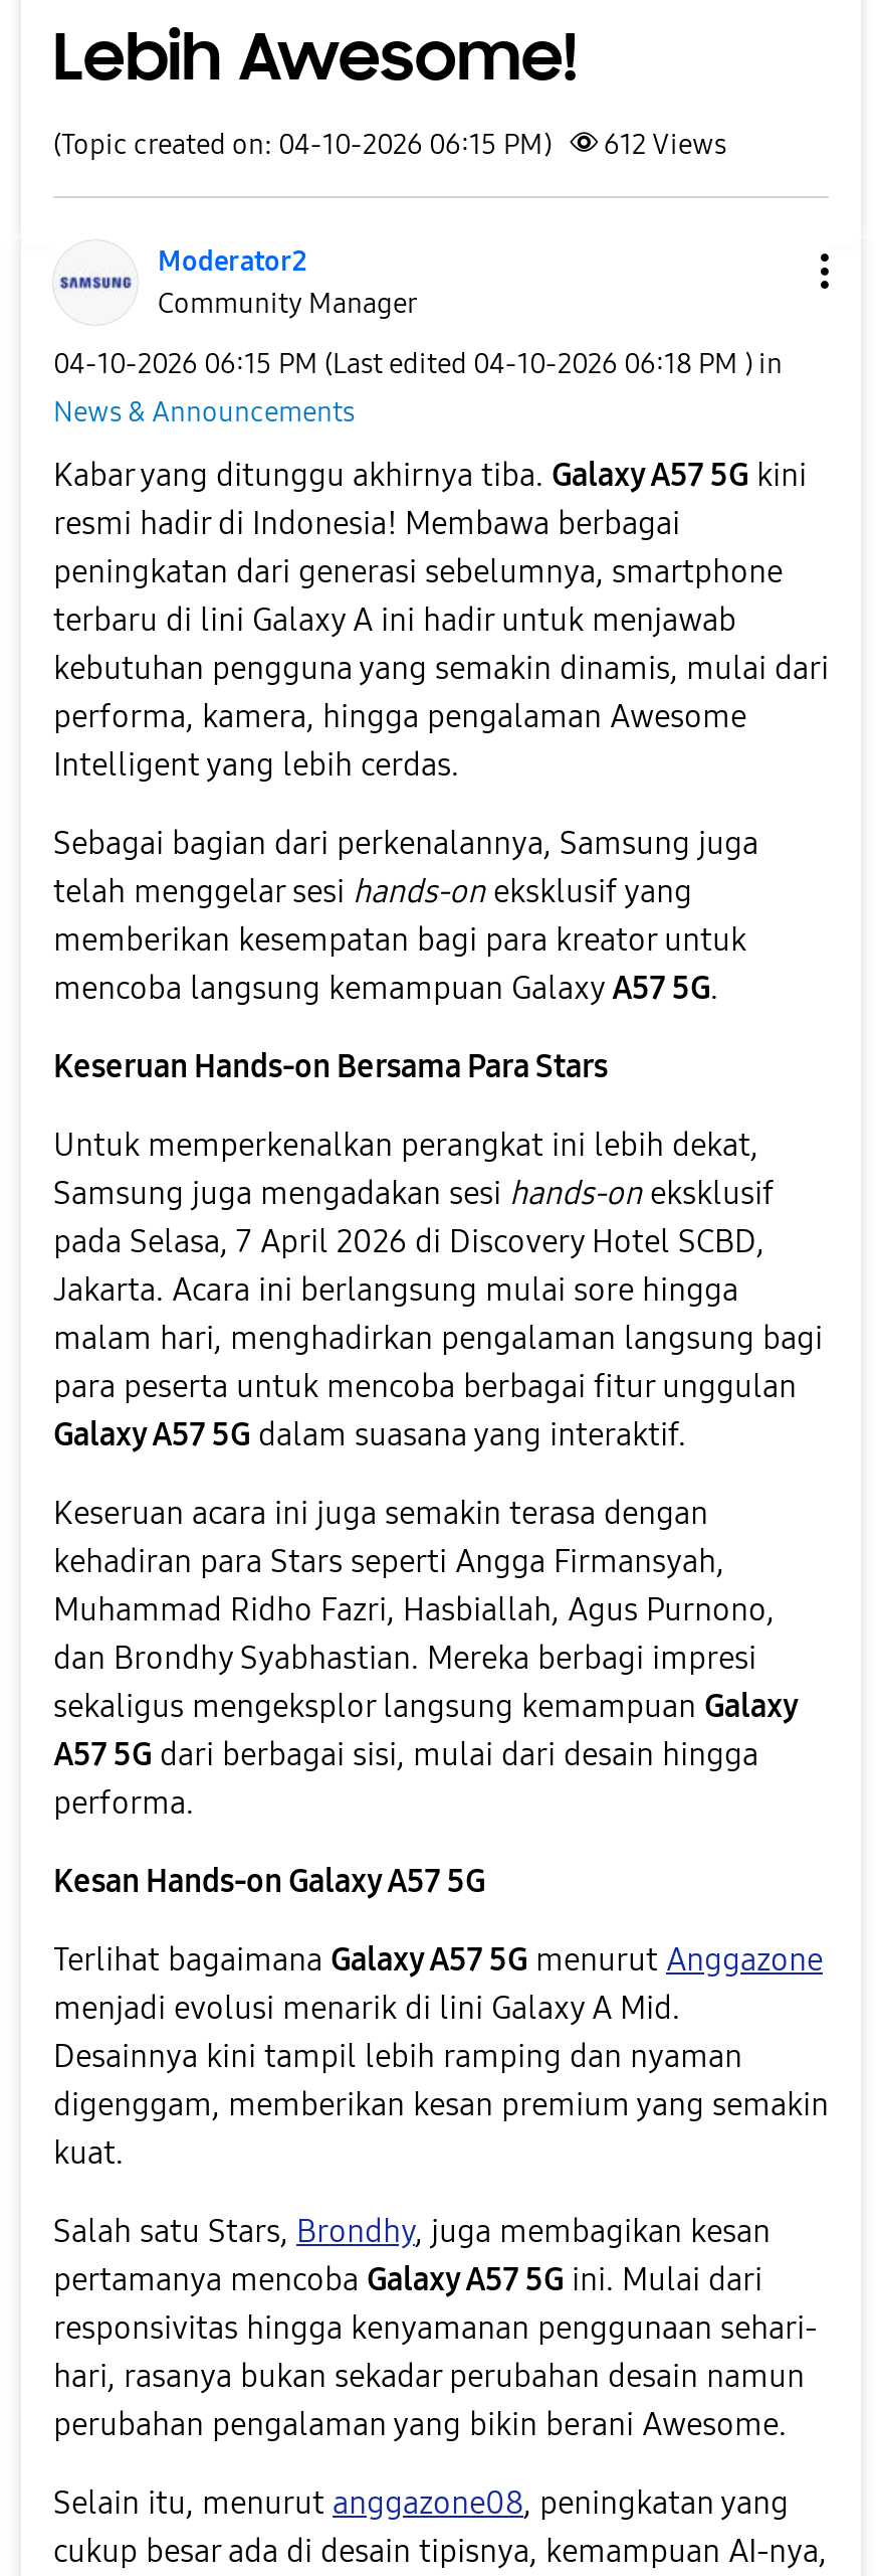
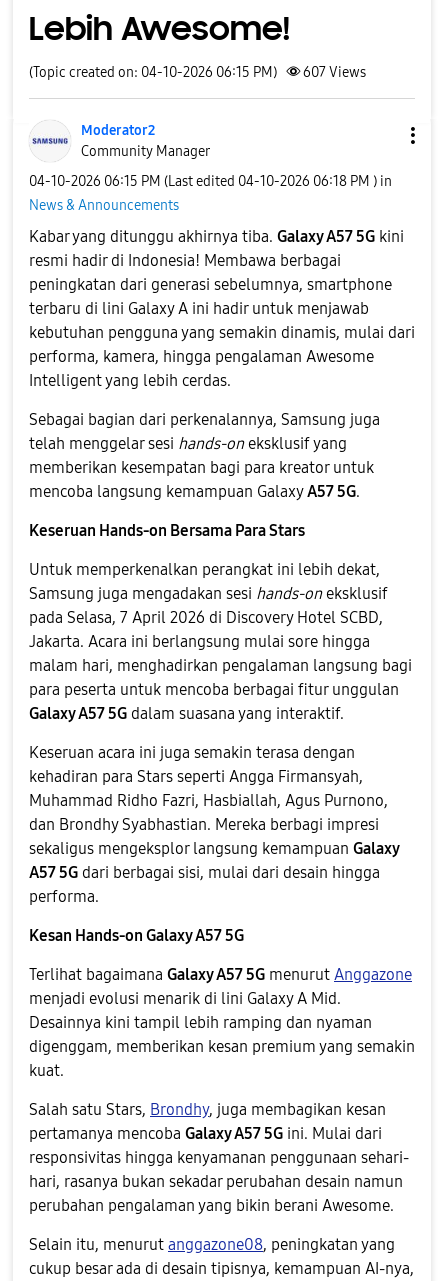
- (Topic created on: 04-10-2026 06:15 PM) 612 Views
+ (Topic created on: 04-10-2026 06:15 PM) 607 Views
